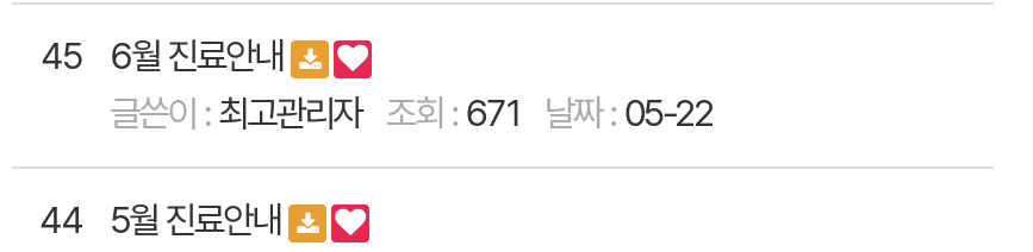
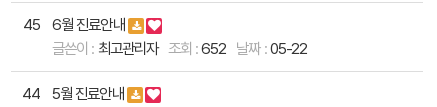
- 671
+ 652
